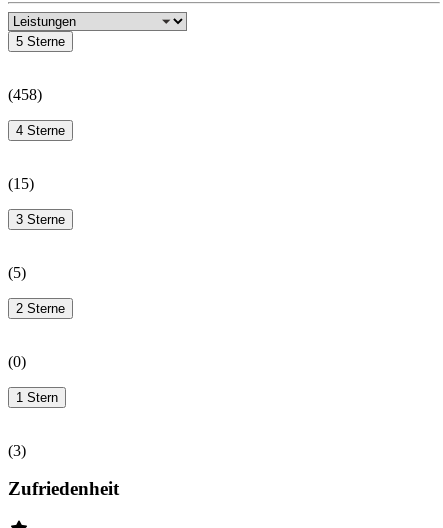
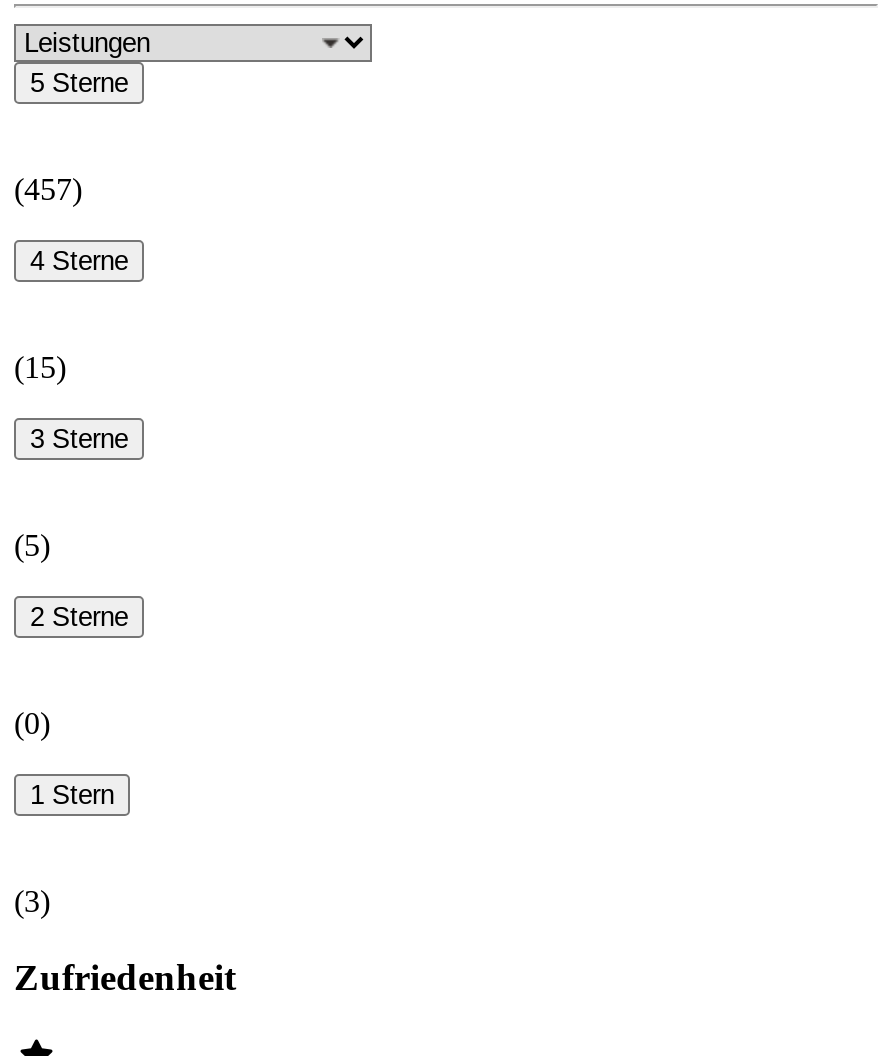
- (458)
+ (457)
